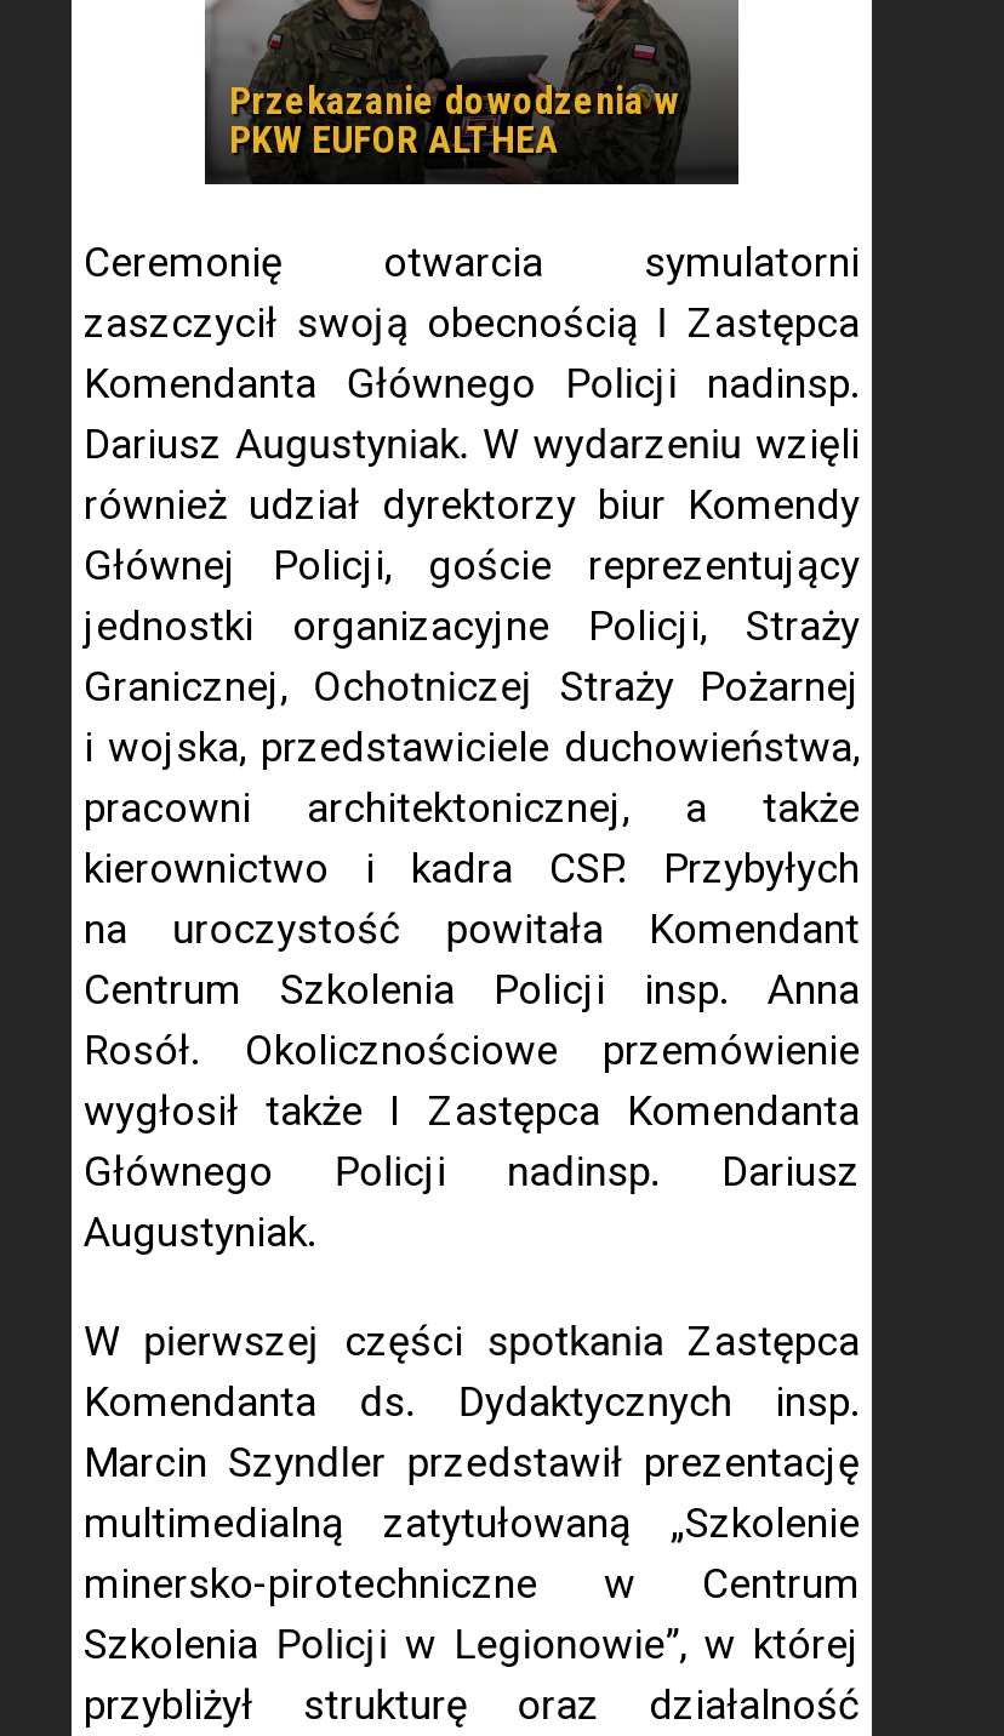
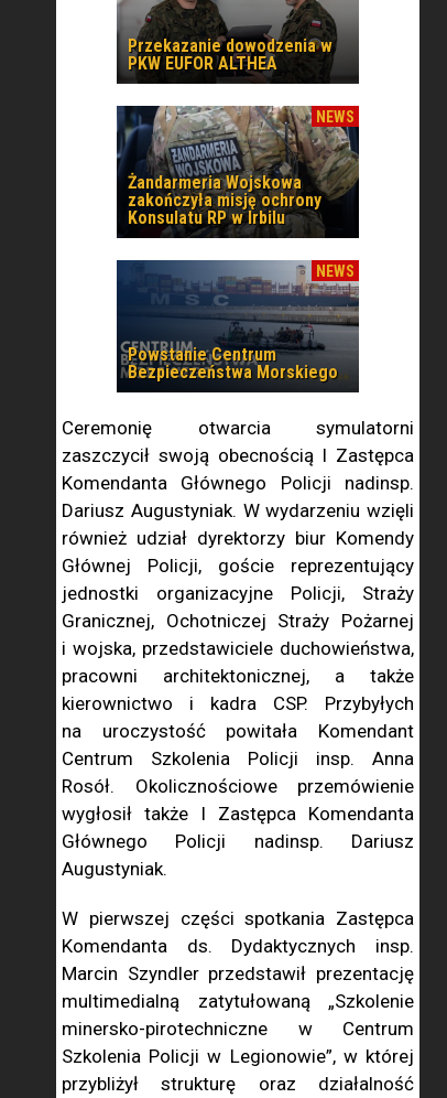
+ [image]
+ Powstanie Centrum
+ Bezpieczeństwa Morskiego

+ [image]
+ NEWS
+ Żandarmeria Wojskowa
+ zakończyła misję ochrony
+ Konsulatu RP w Irbilu
+ NEWS
